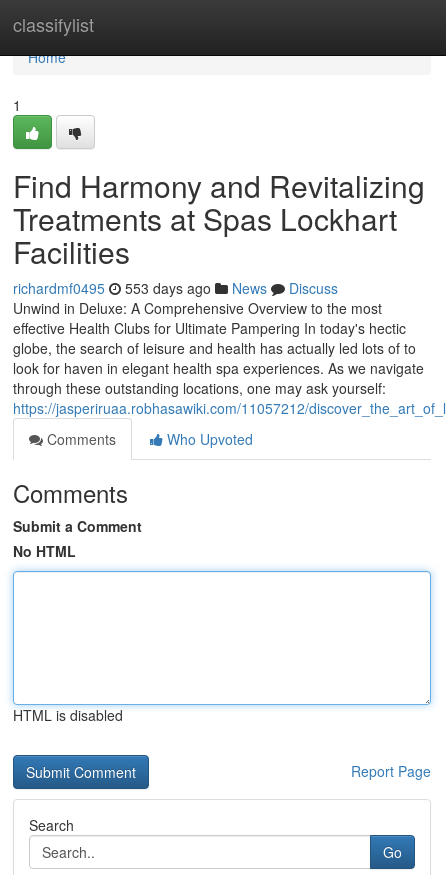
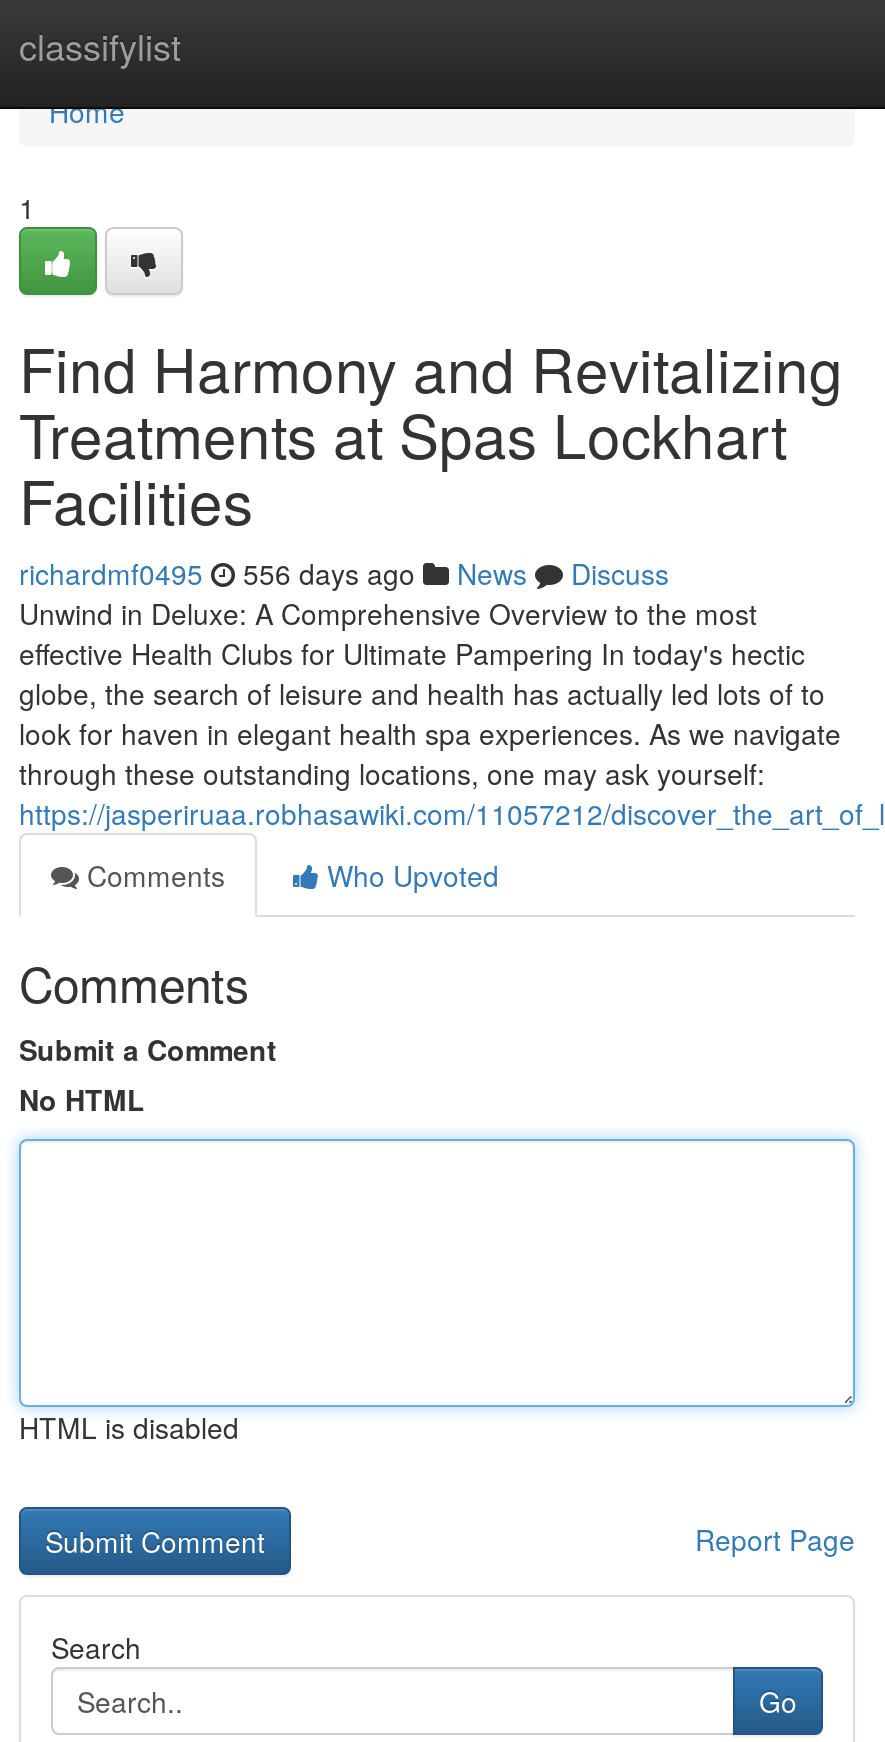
- richardmf0495 553 days ago News Discuss
+ richardmf0495 556 days ago News Discuss
